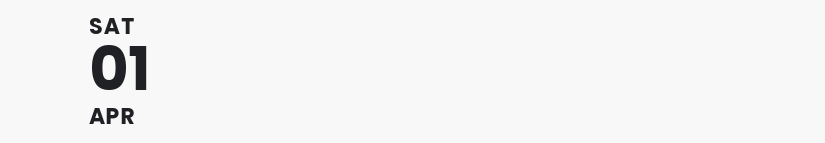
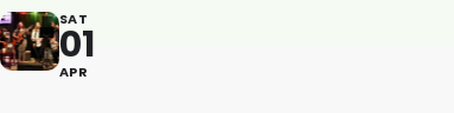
+ [image]
